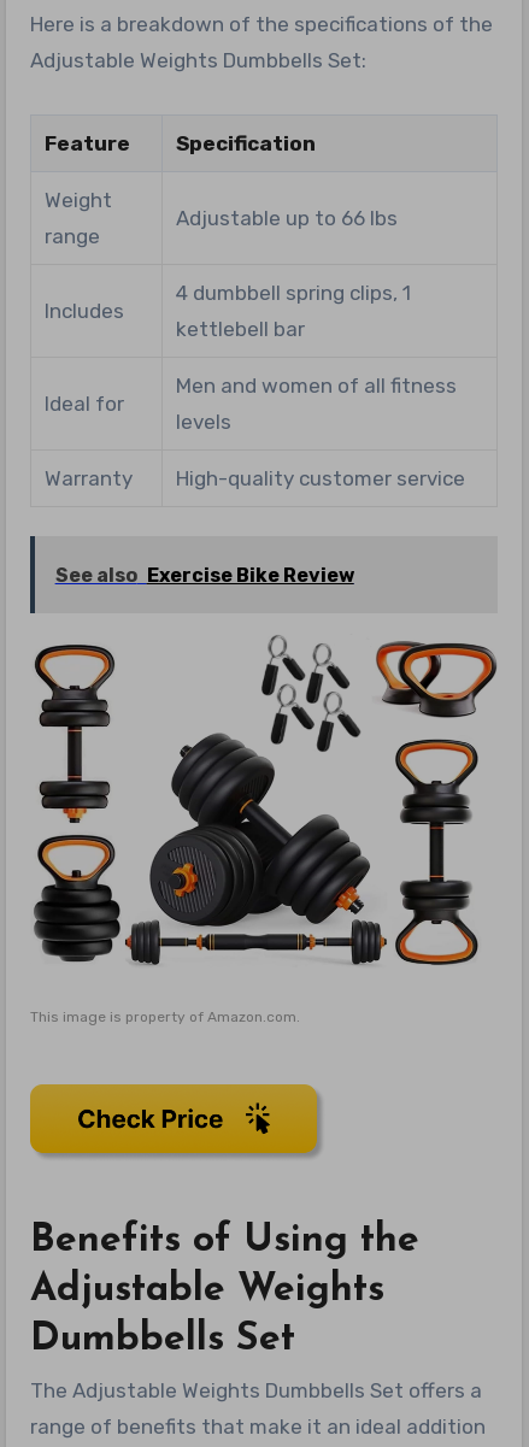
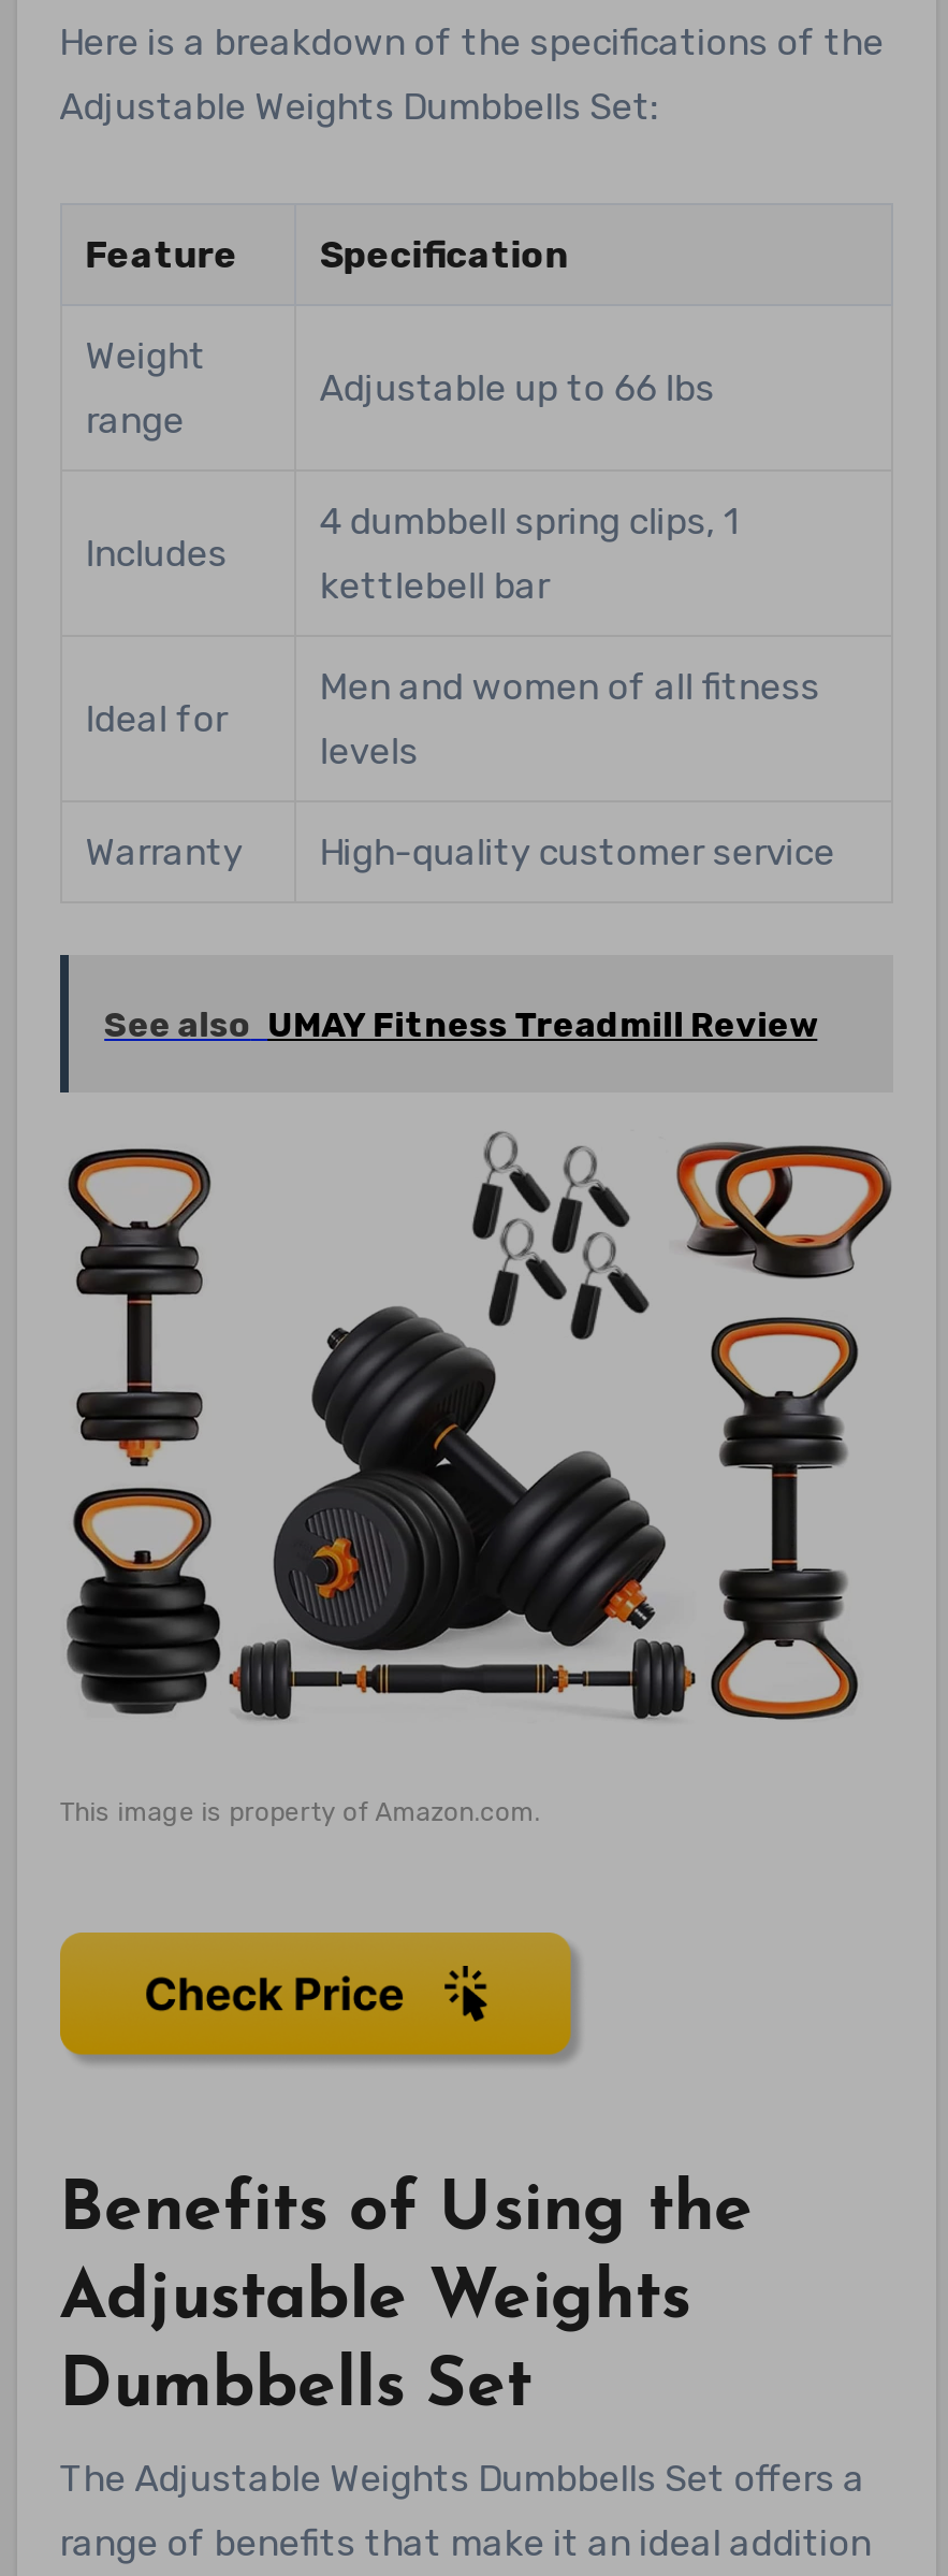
- See also Exercise Bike Review
+ See also UMAY Fitness Treadmill Review
